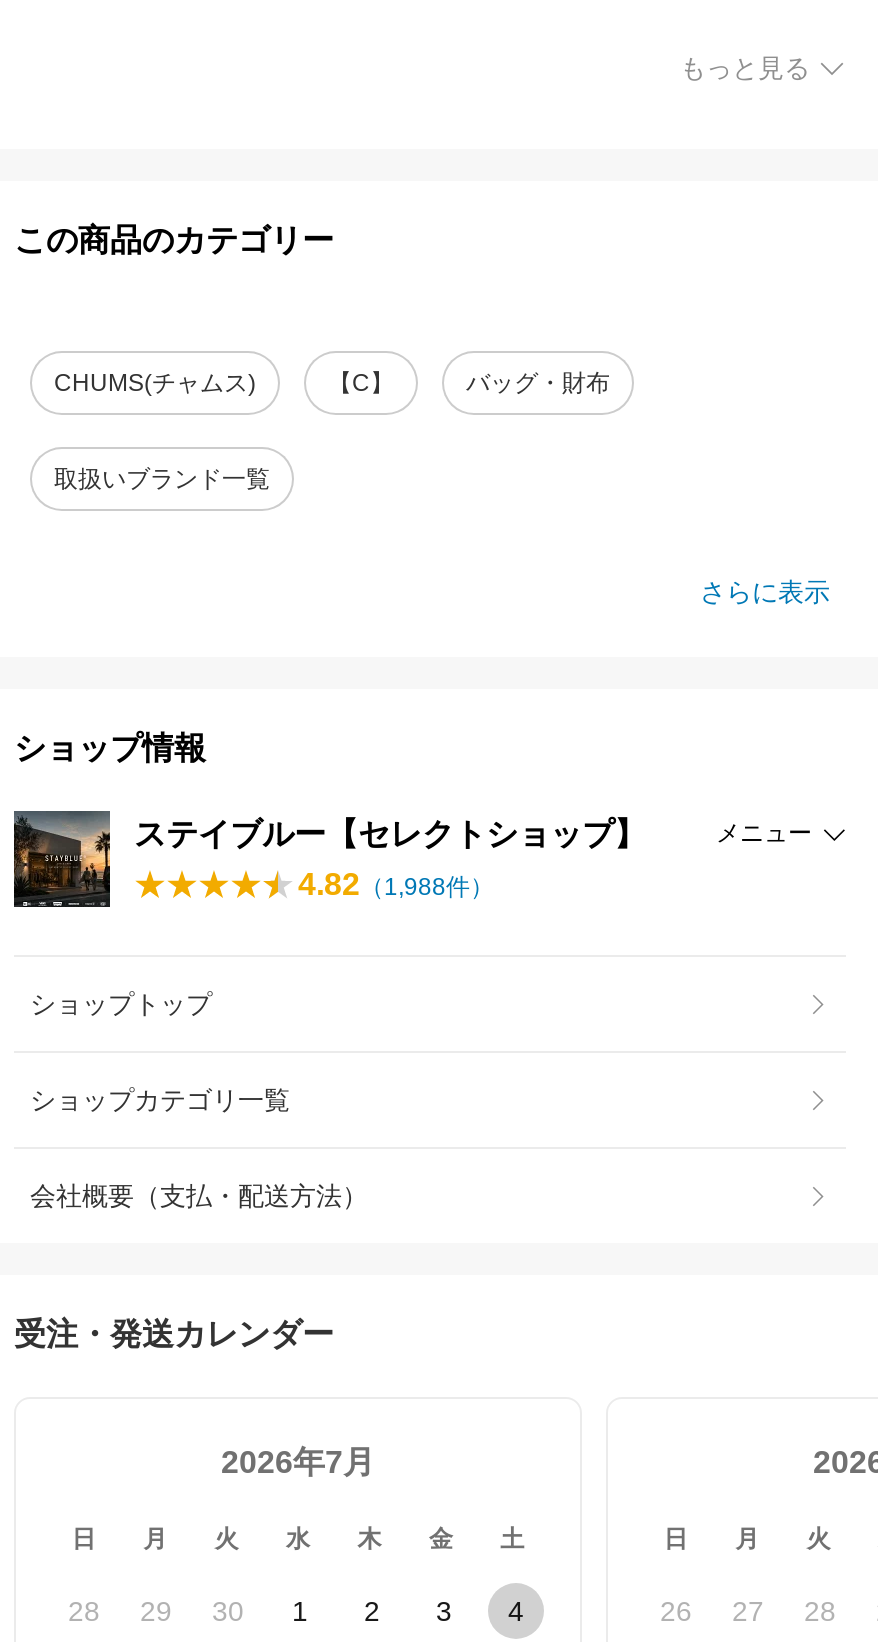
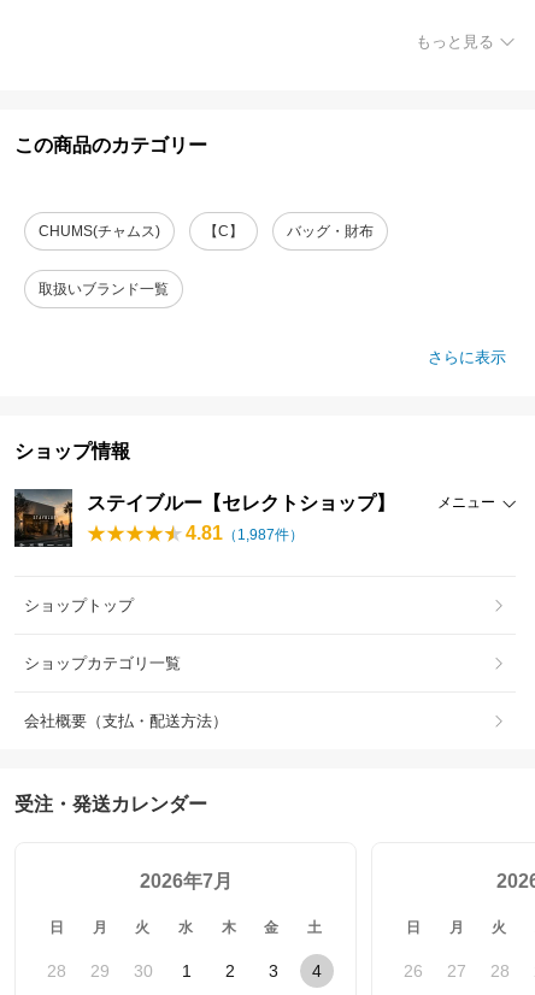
- 4.82（1,988件）
+ 4.81（1,987件）
